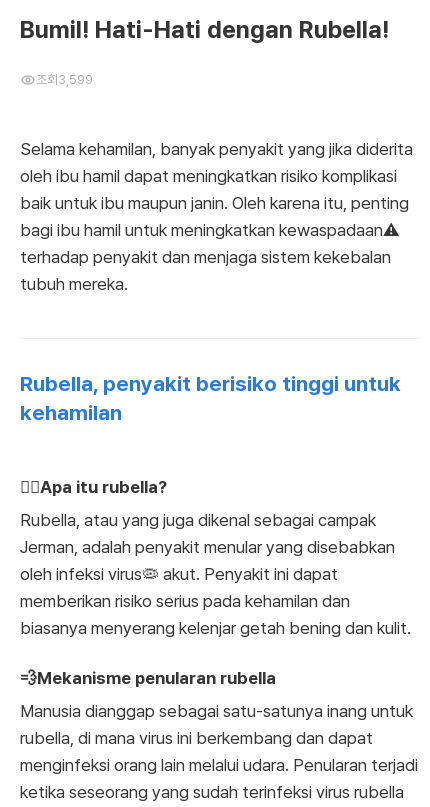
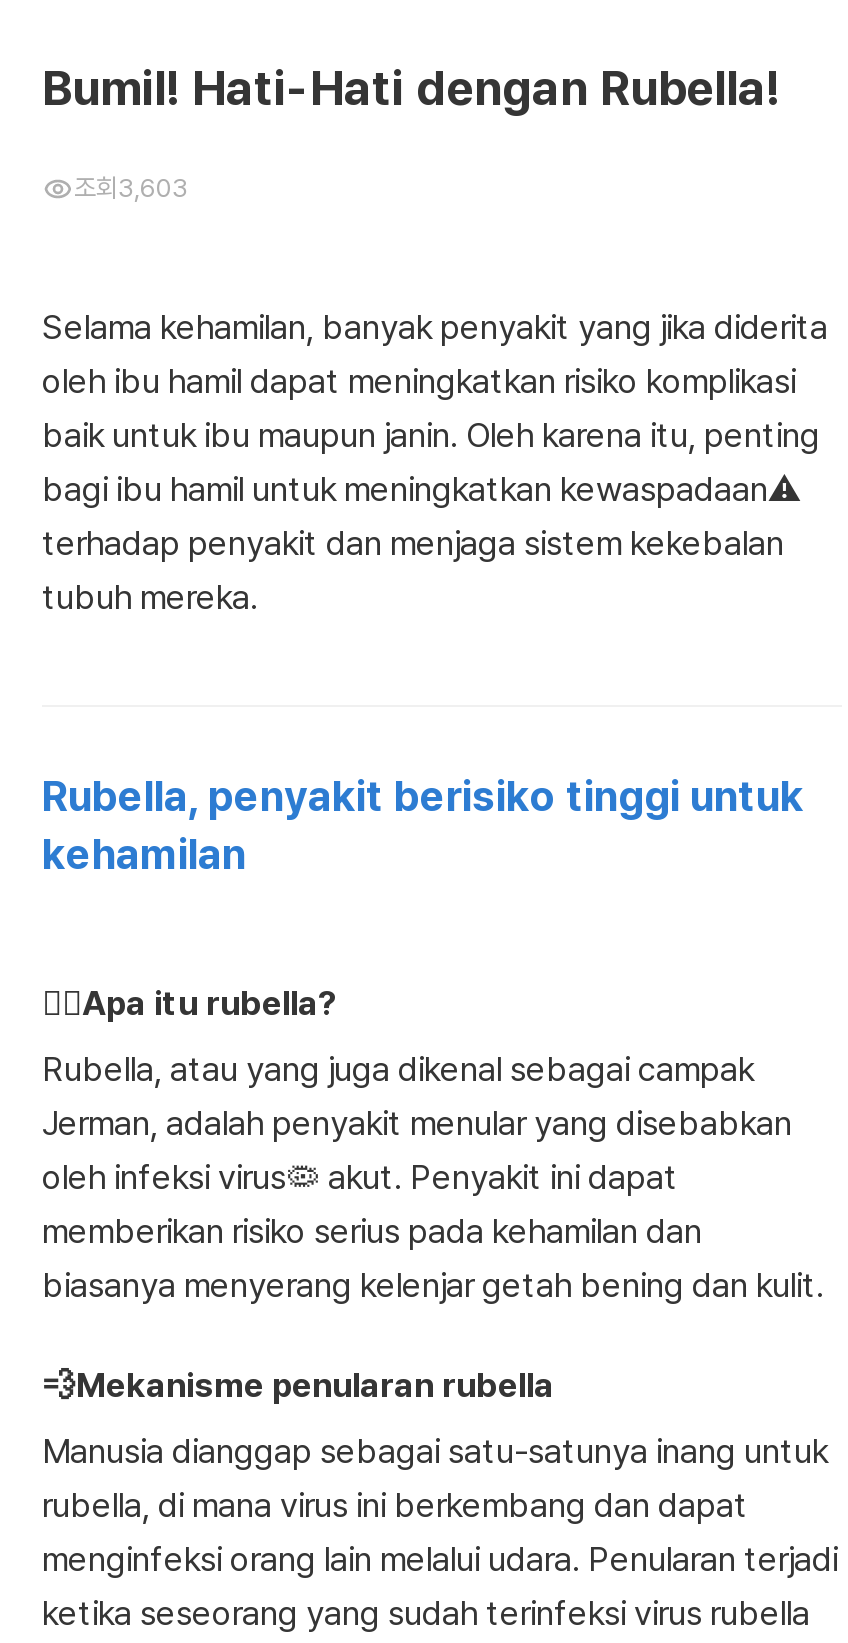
- 조회3,599
+ 조회3,603
